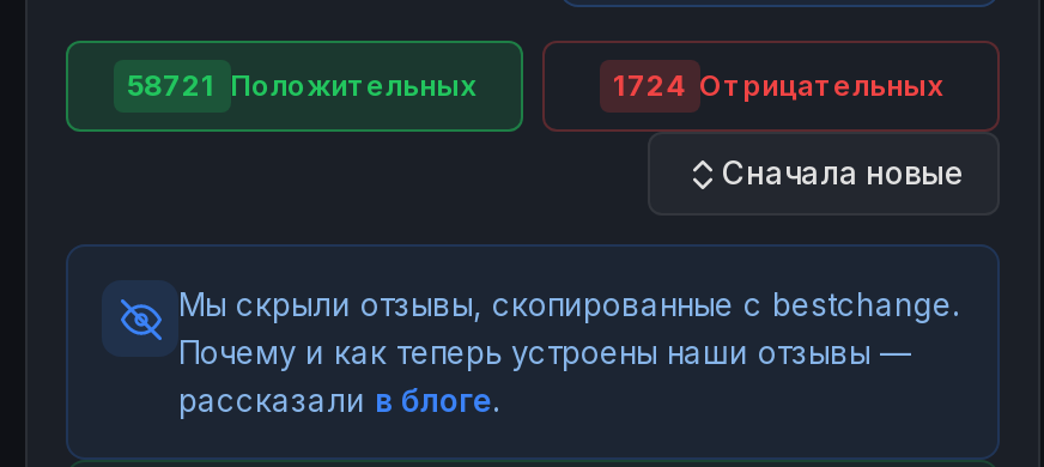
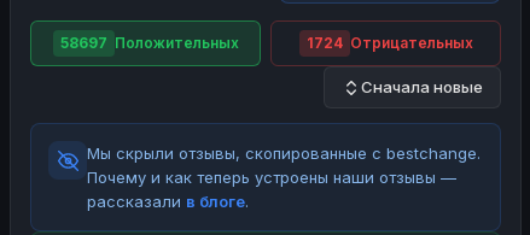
- 58721 Положительных
+ 58697 Положительных
